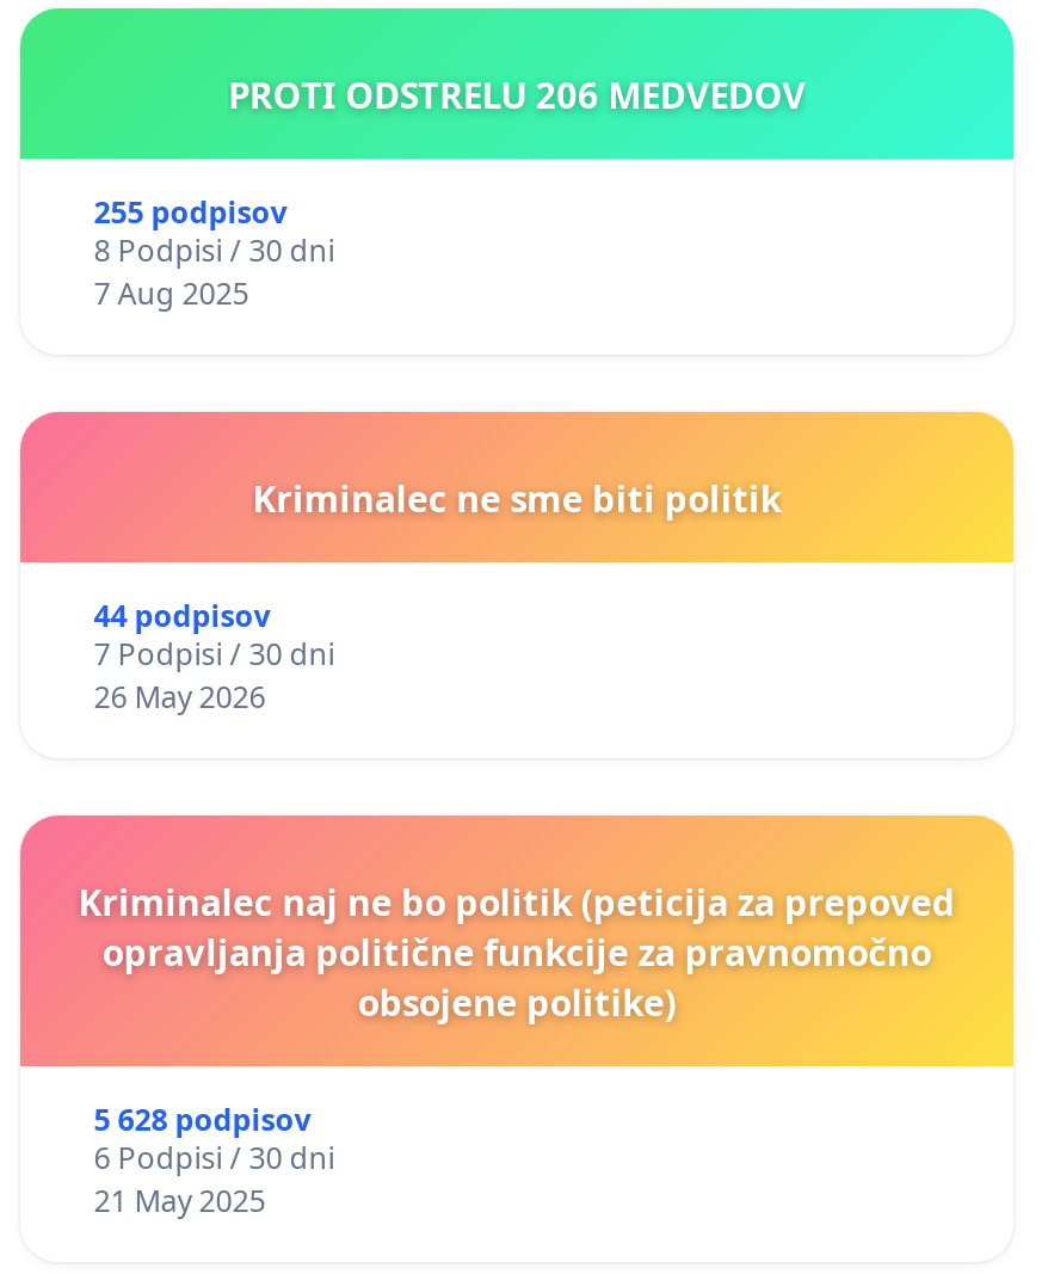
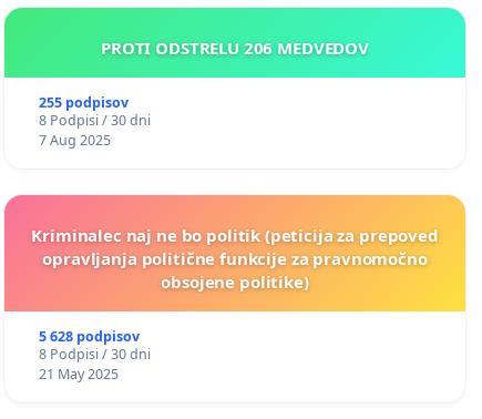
- Kriminalec ne sme biti politik
- 44 podpisov
- 7 Podpisi / 30 dni
- 26 May 2026

- 6 Podpisi / 30 dni
+ 8 Podpisi / 30 dni
